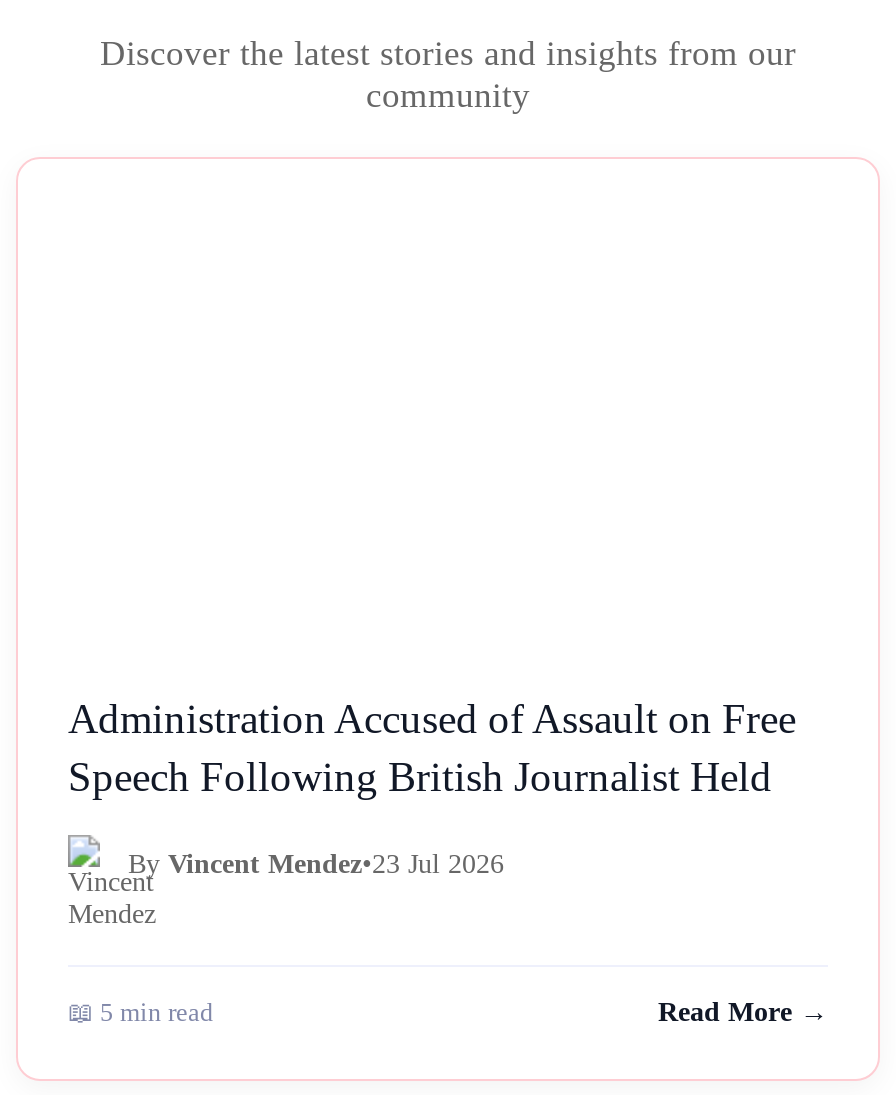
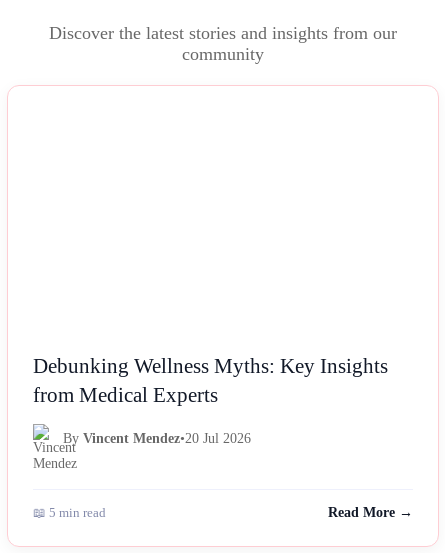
- Administration Accused of Assault on Free
- Speech Following British Journalist Held
+ Debunking Wellness Myths: Key Insights
+ from Medical Experts

- By Vincent Mendez•23 Jul 2026
+ By Vincent Mendez•20 Jul 2026
